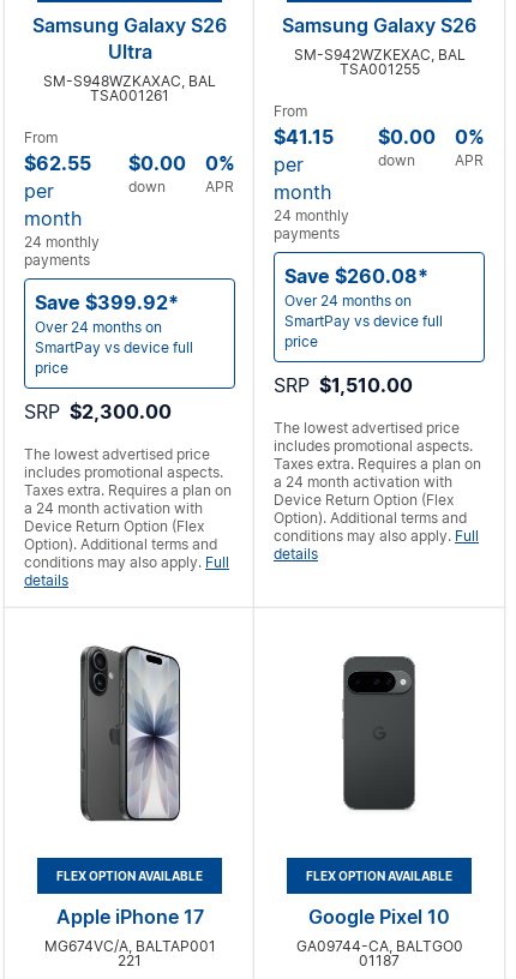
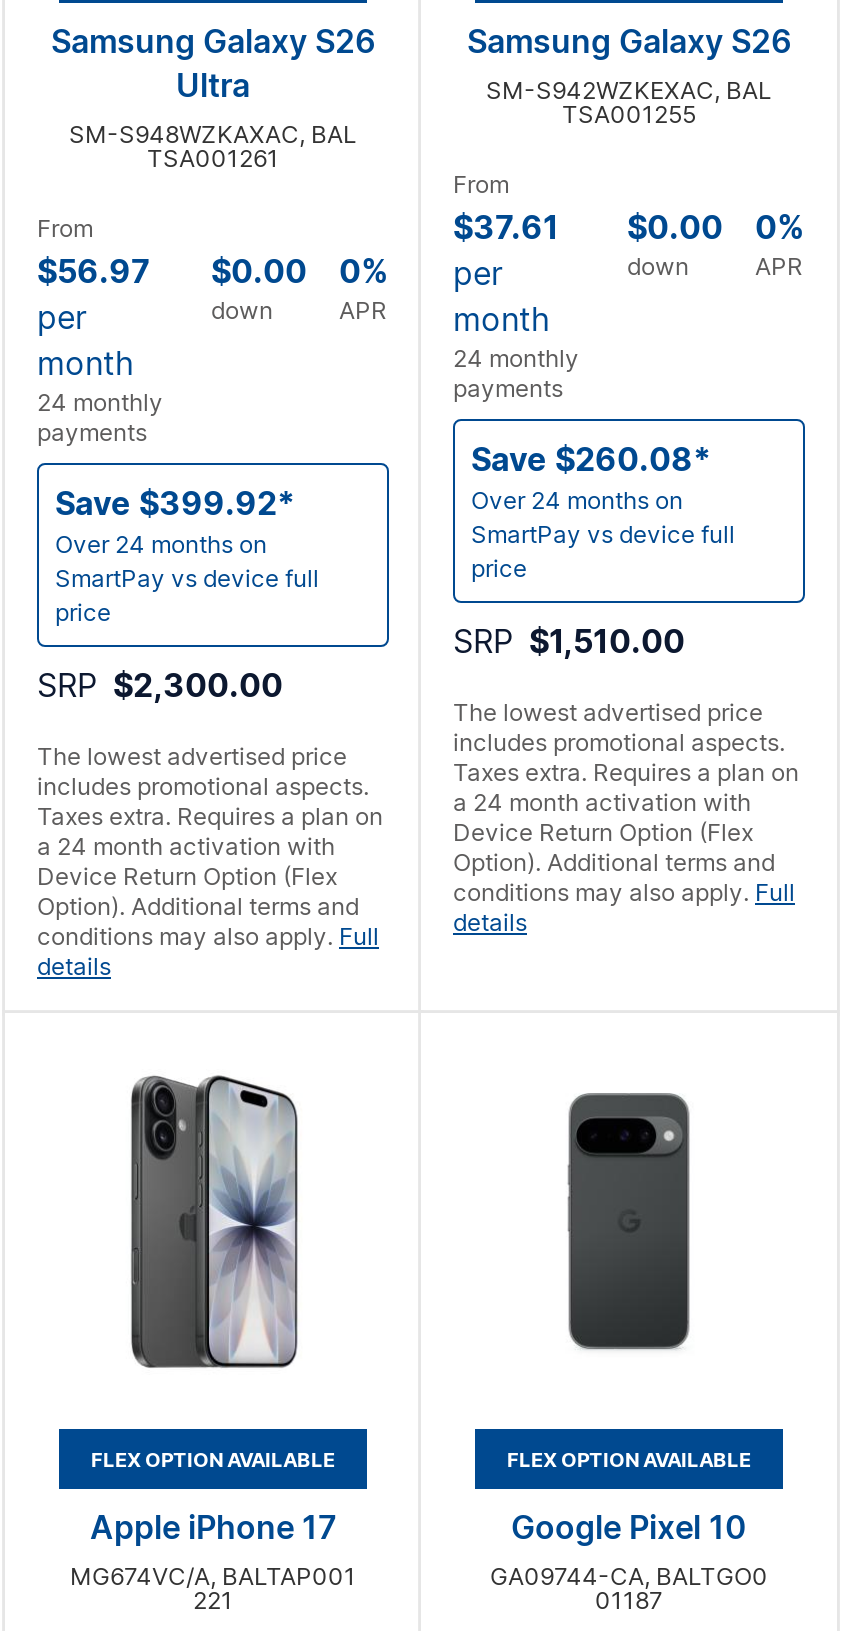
- $41.15 $0.00 0%
+ $37.61 $0.00 0%

- $62.55 $0.00 0% per
+ $56.97 $0.00 0% per
